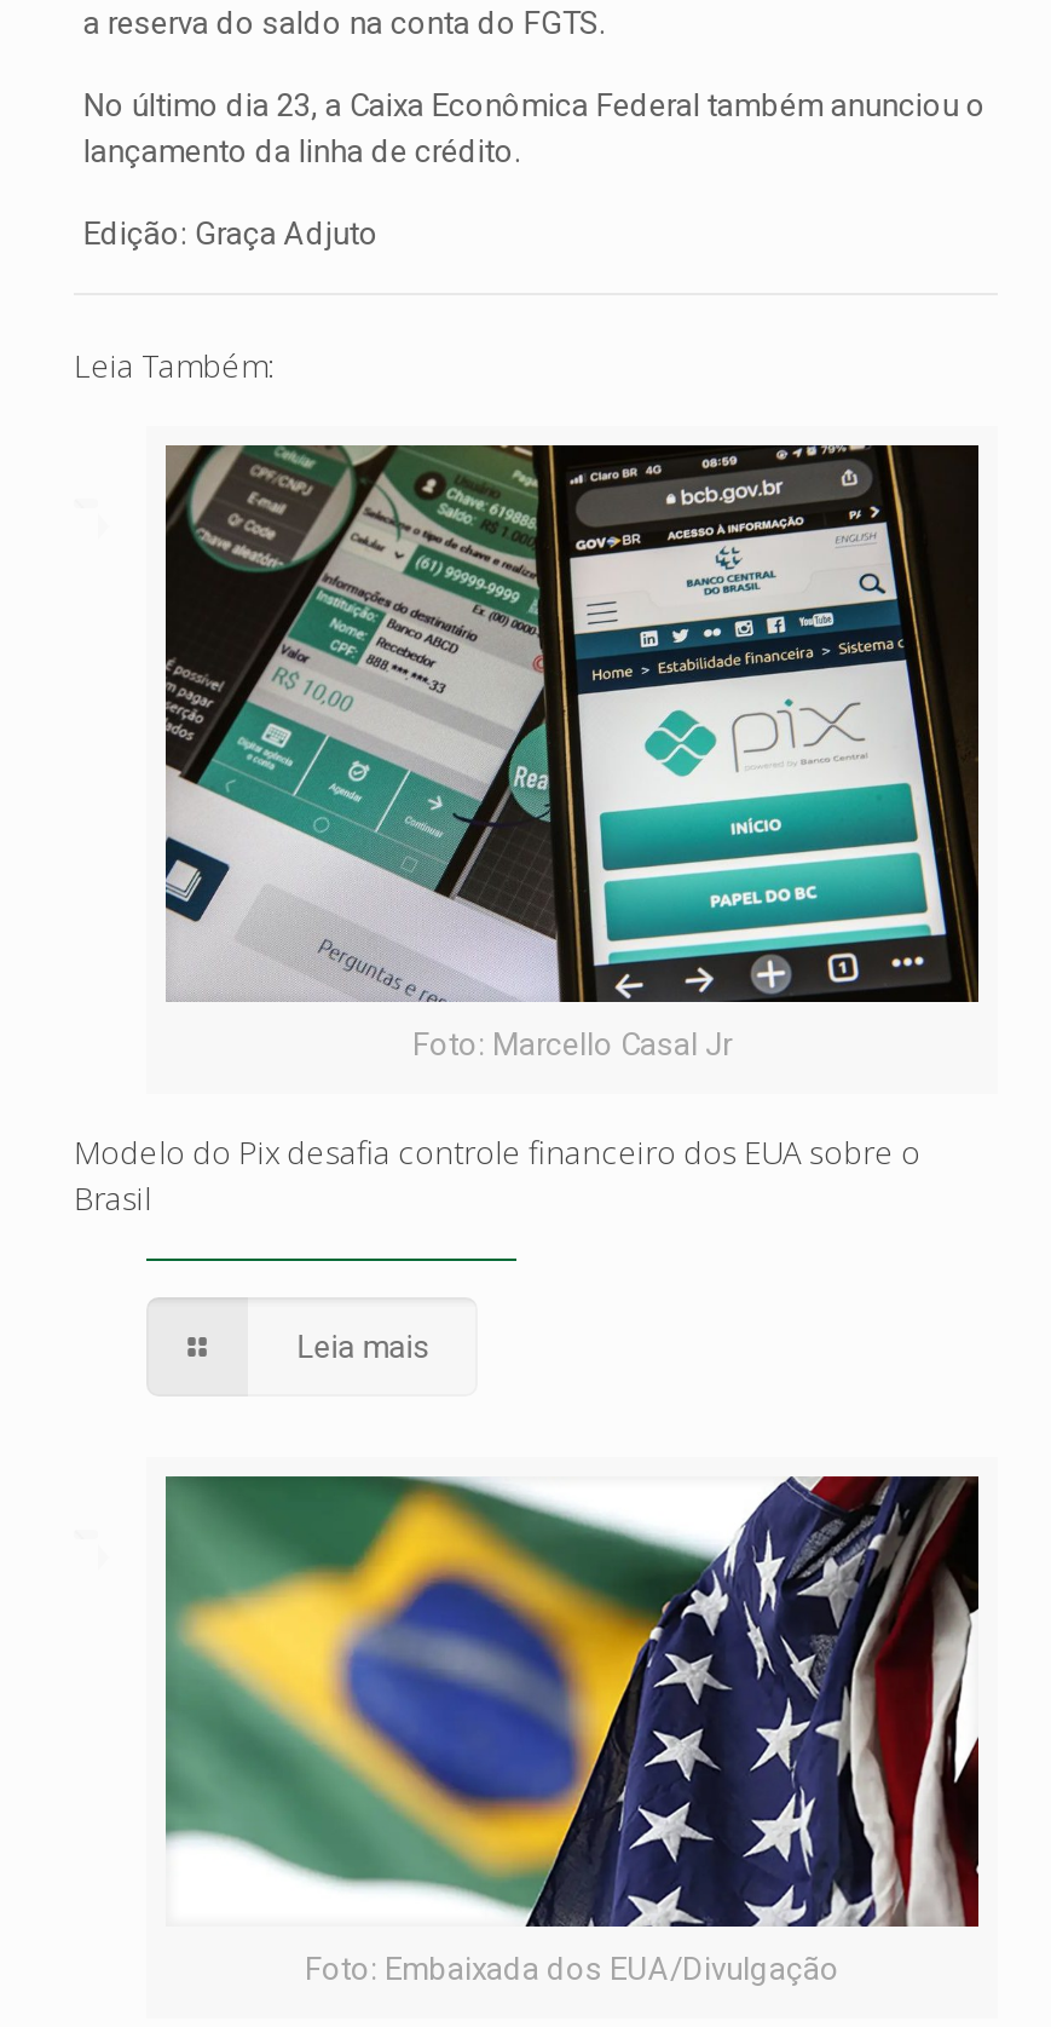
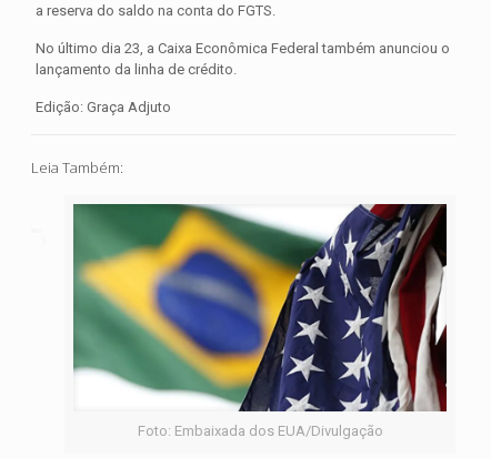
- [image]
- Foto: Marcello Casal Jr
- Modelo do Pix desafia controle financeiro dos EUA sobre o
- Brasil
- Leia mais
